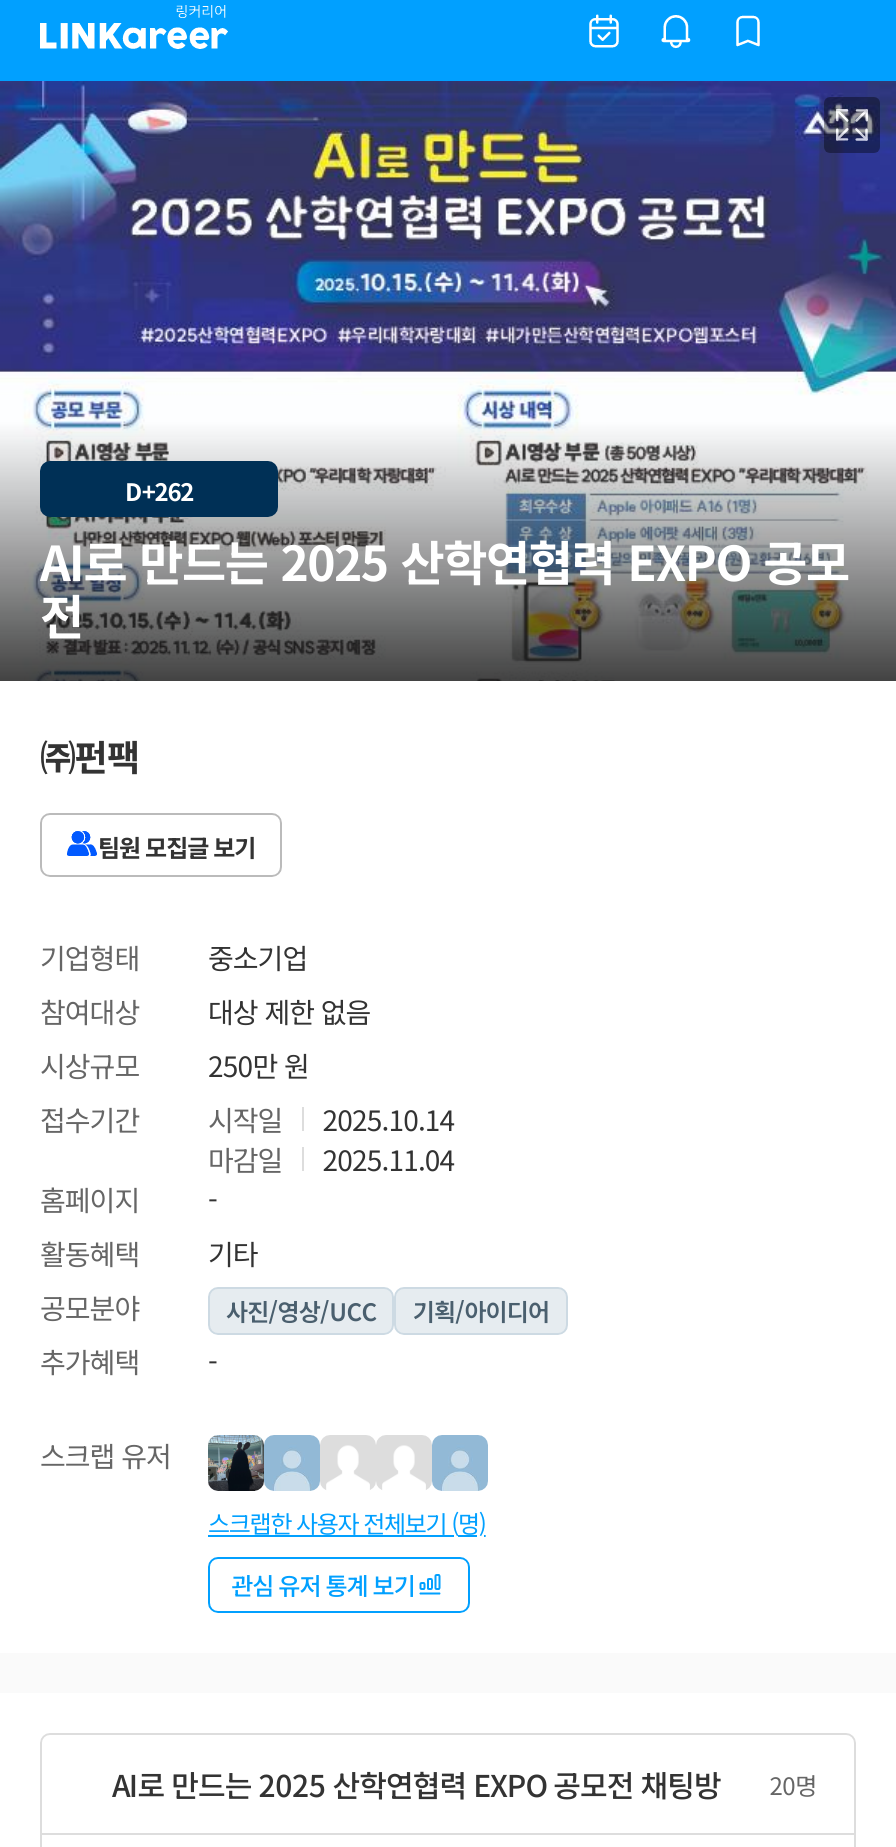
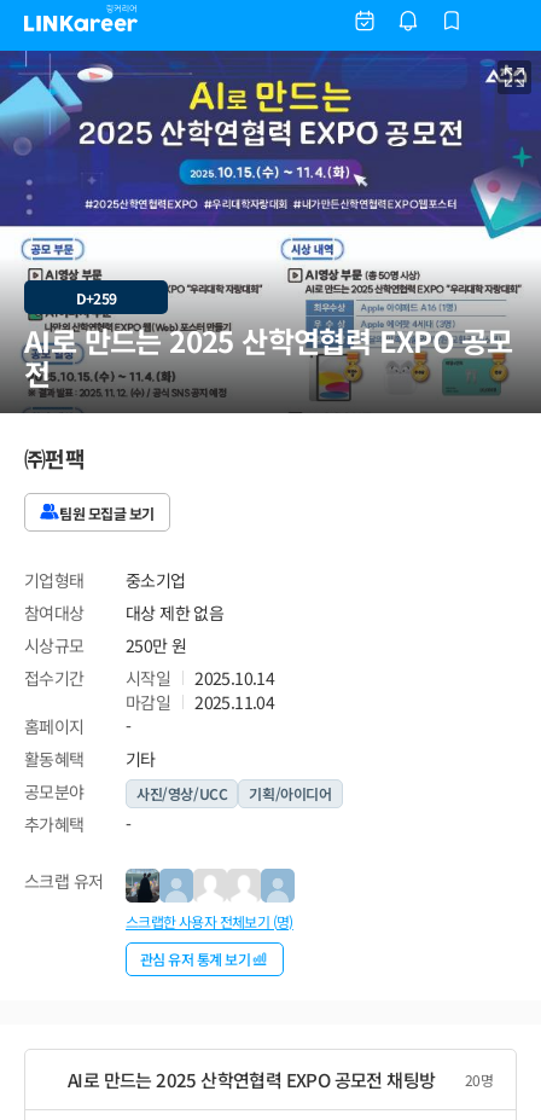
- D+262
+ D+259
